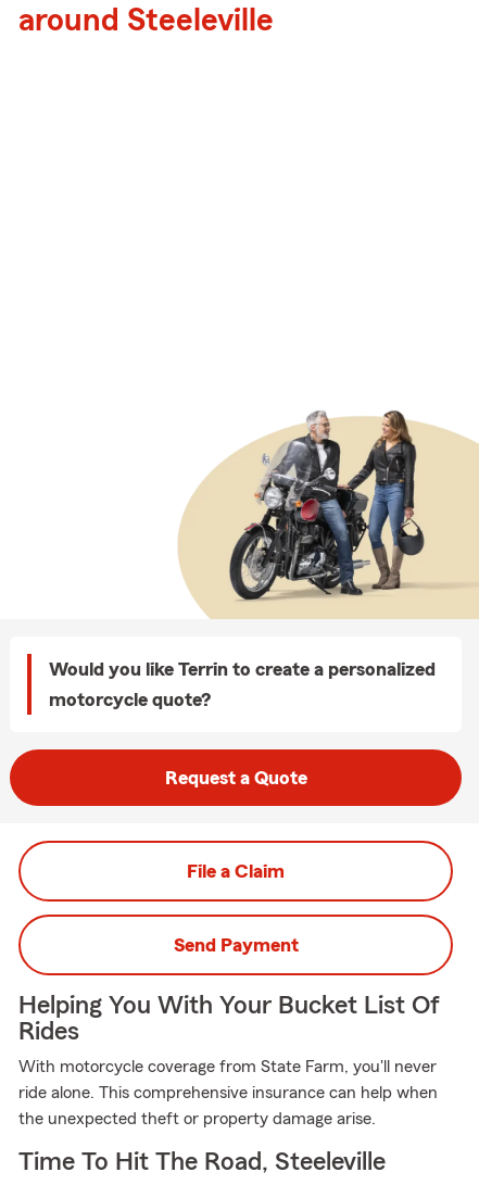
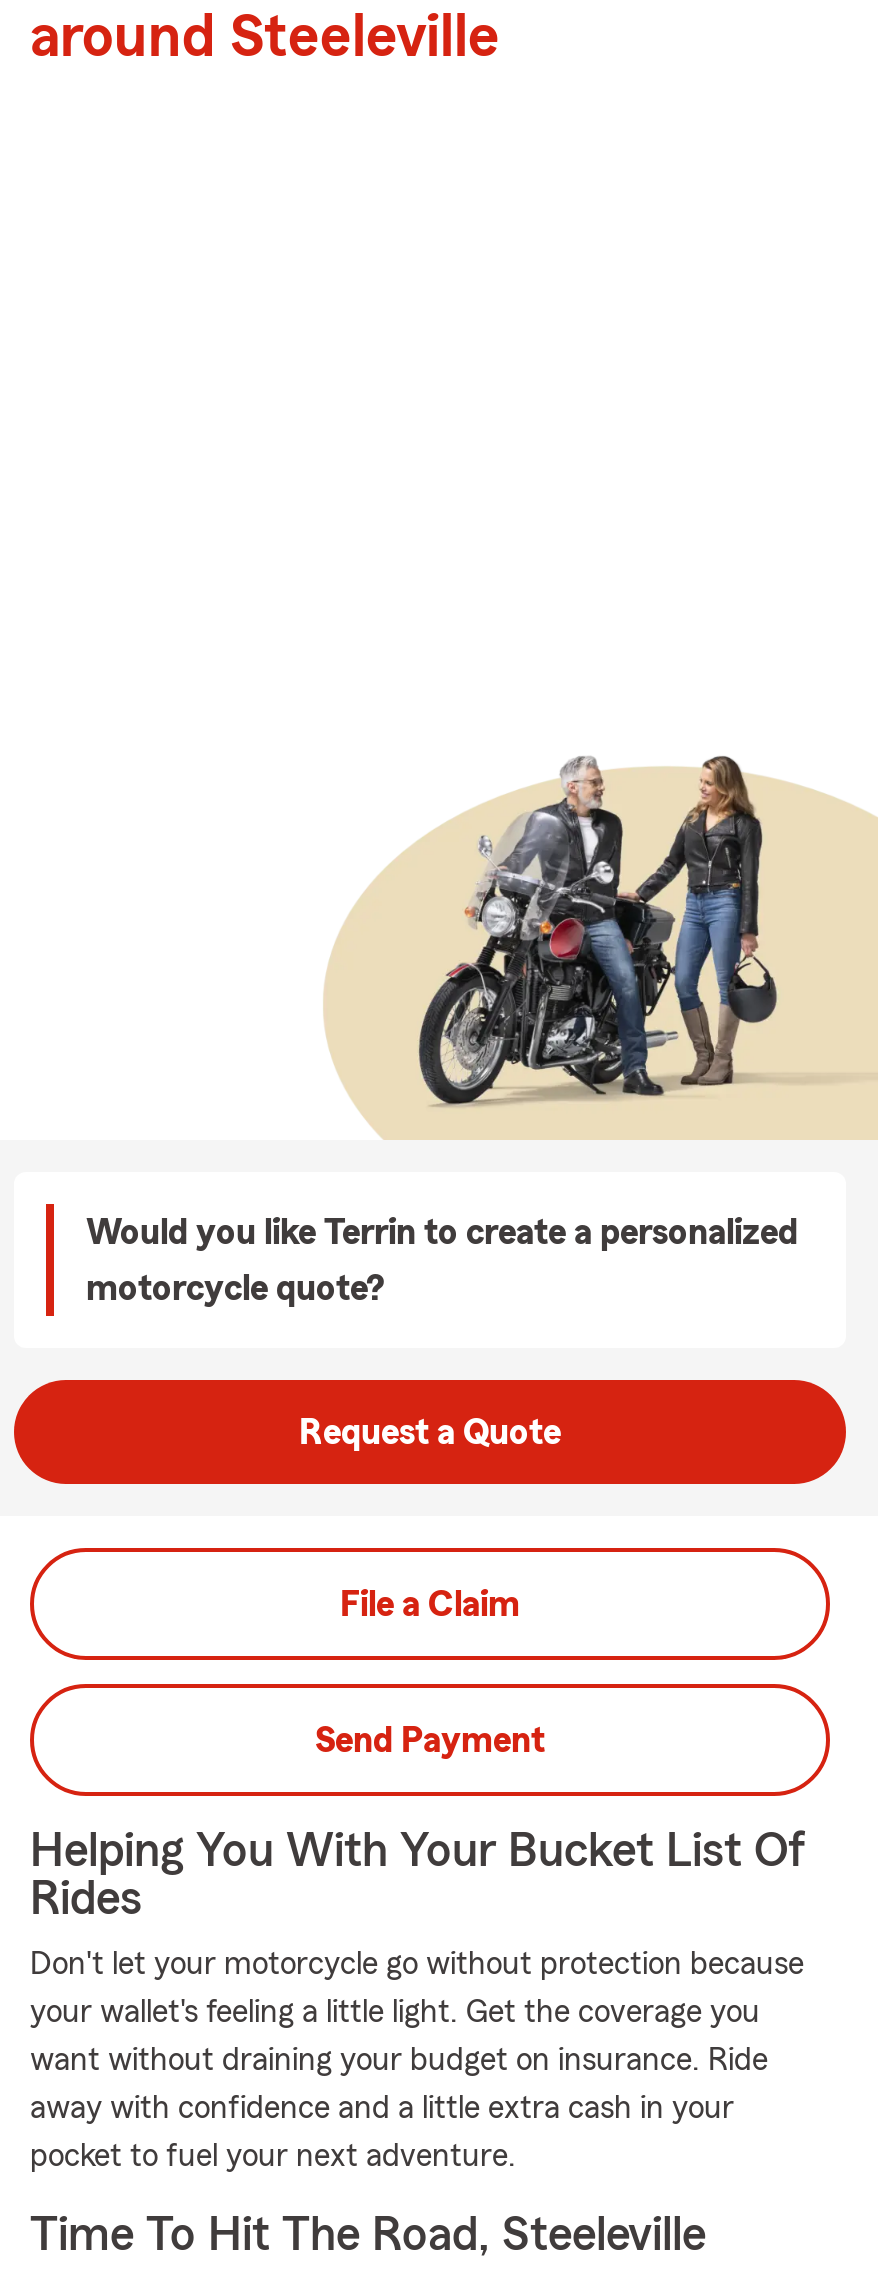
- With motorcycle coverage from State Farm, you'll never
- ride alone. This comprehensive insurance can help when
- the unexpected theft or property damage arise.
+ Don't let your motorcycle go without protection because
+ your wallet's feeling a little light. Get the coverage you
+ want without draining your budget on insurance. Ride
+ away with confidence and a little extra cash in your
+ pocket to fuel your next adventure.
